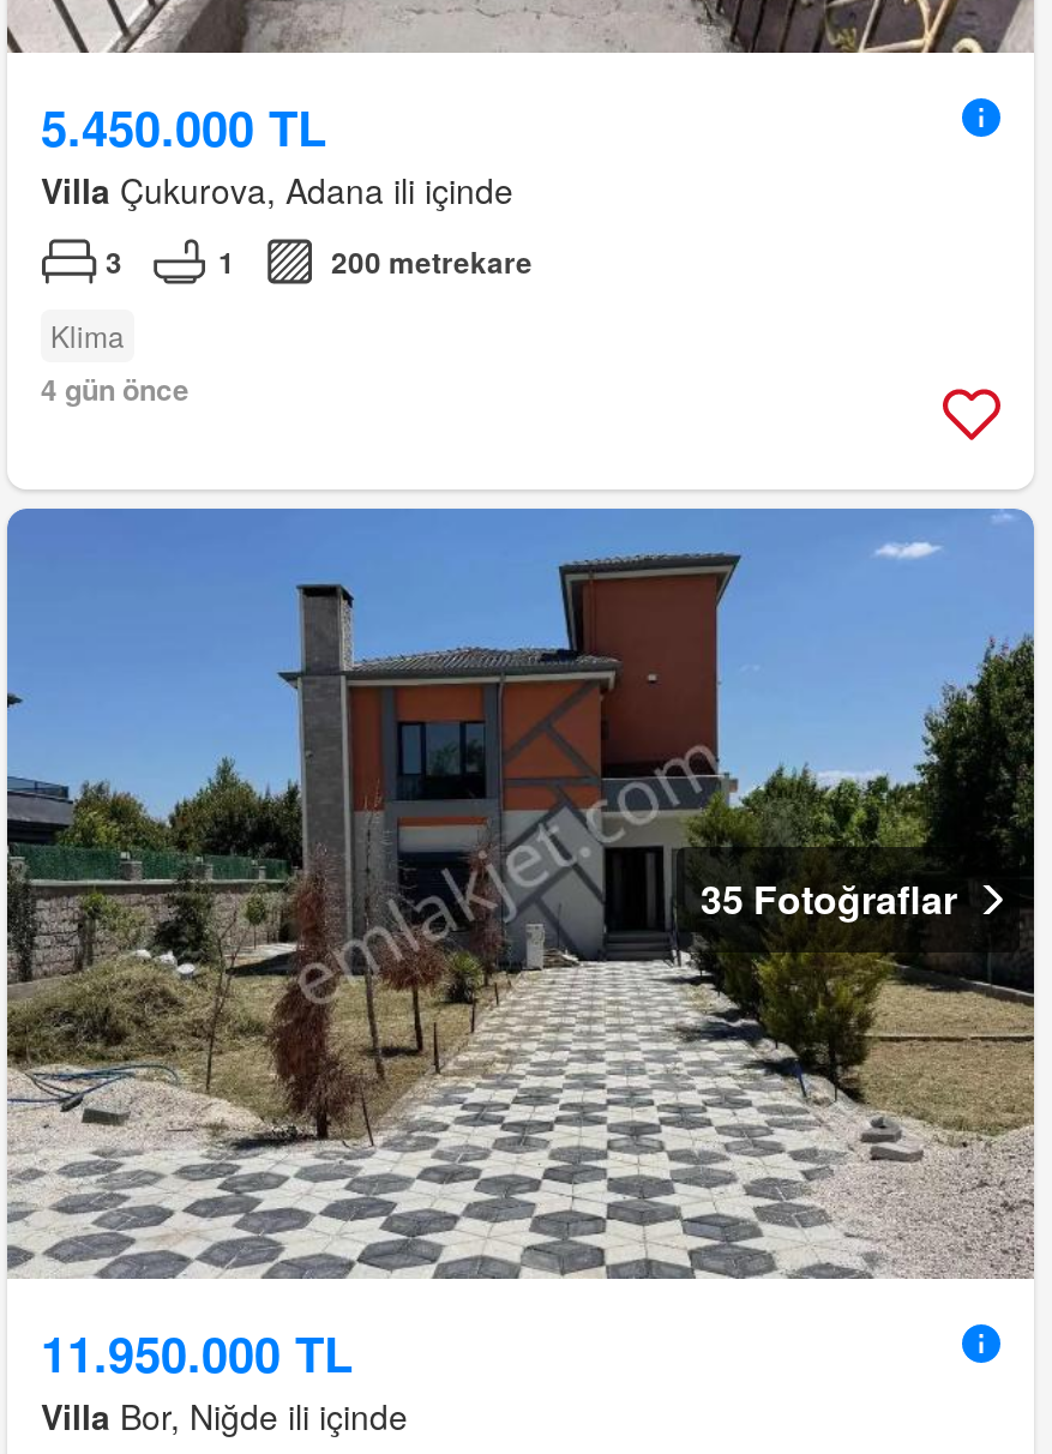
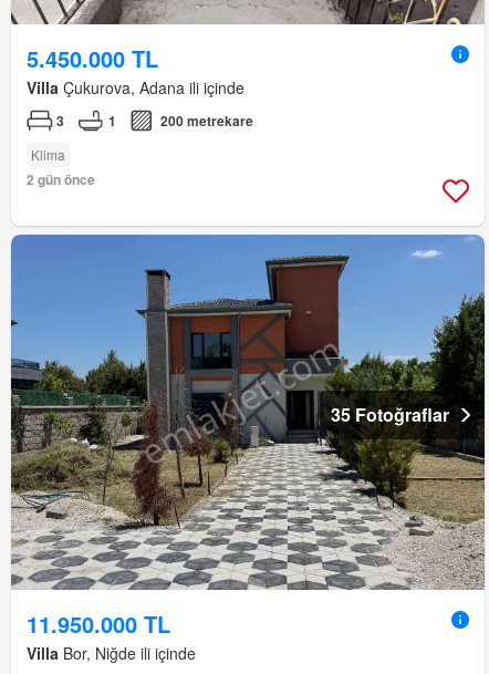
- 4 gün önce
+ 2 gün önce
